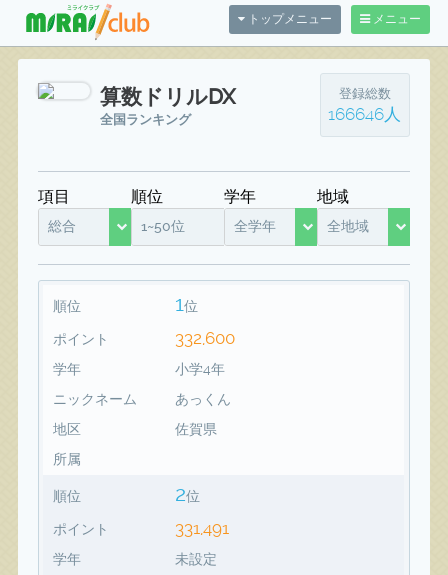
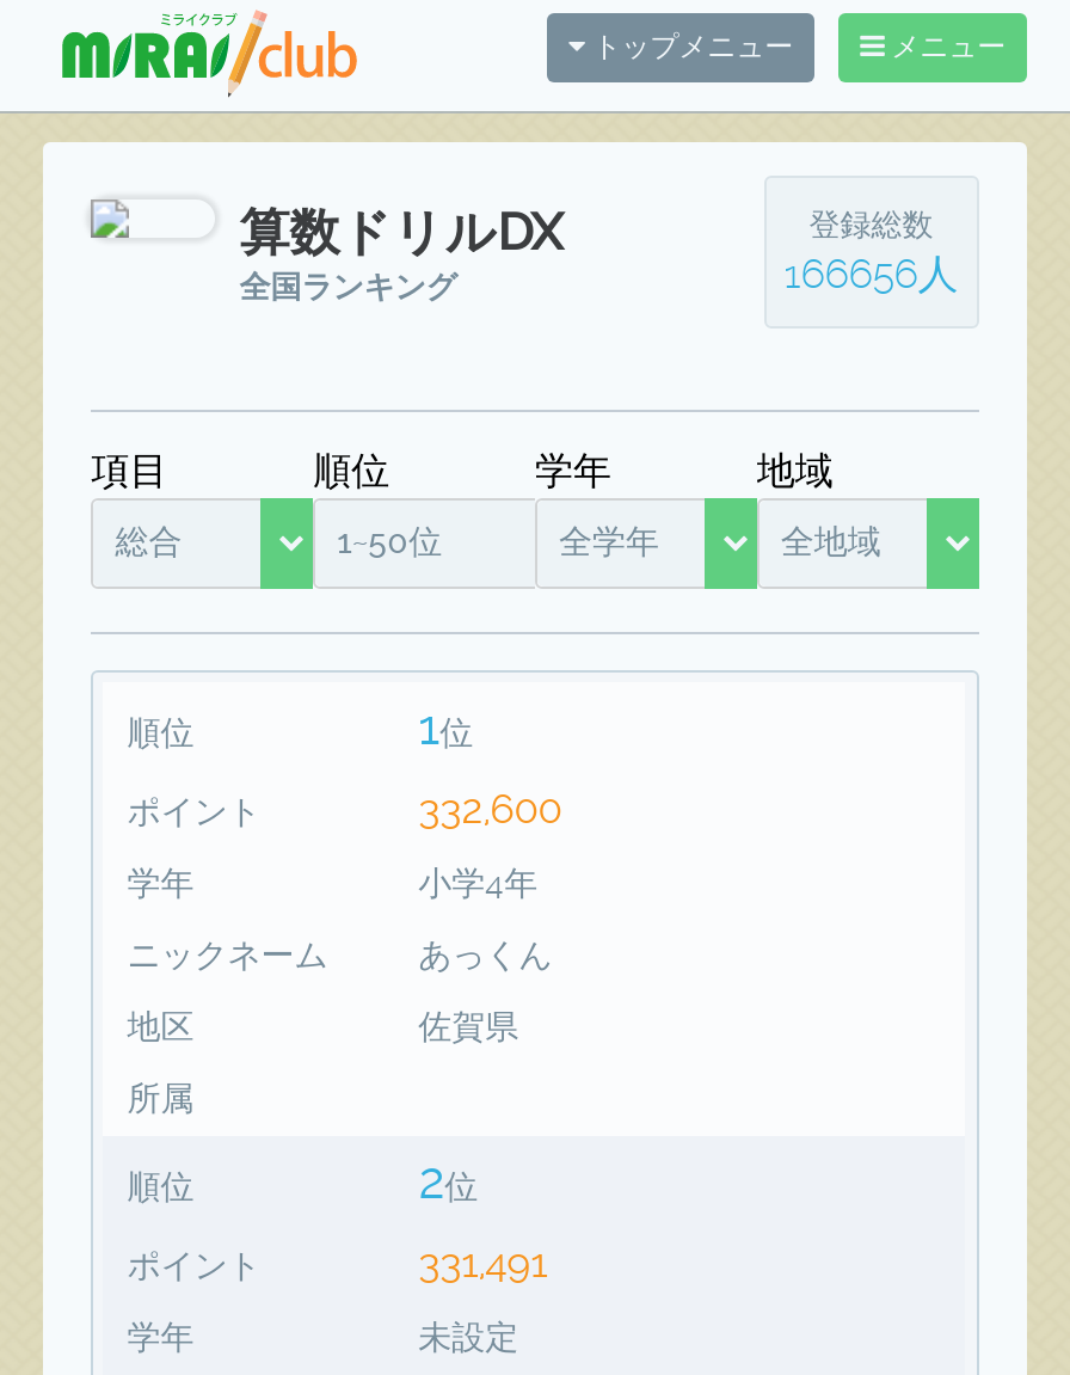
- 166646人
+ 166656人
